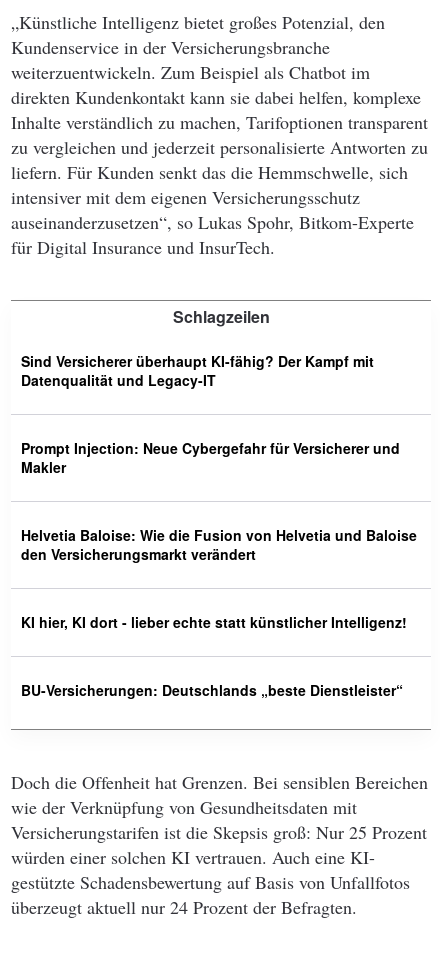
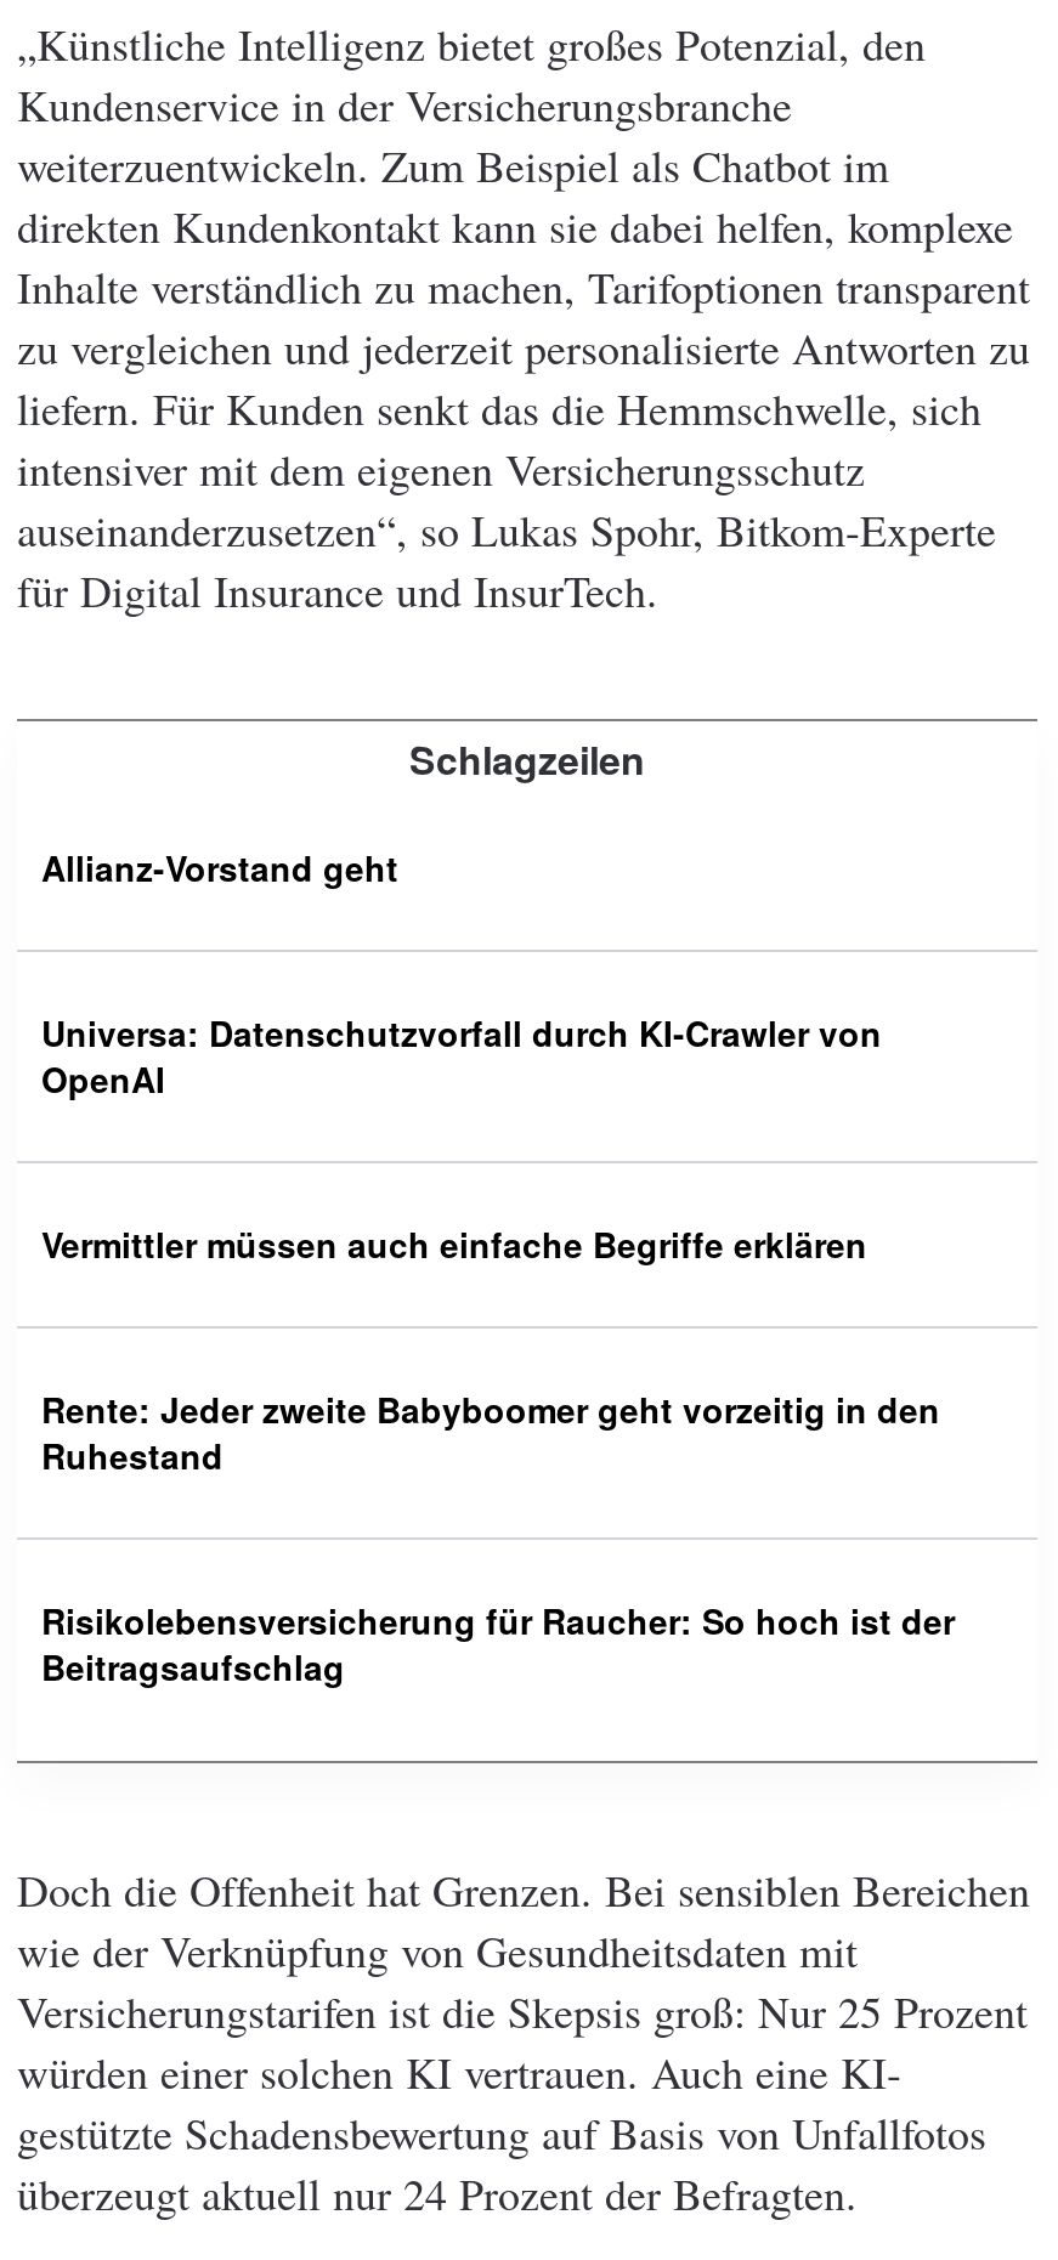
- Sind Versicherer überhaupt KI-fähig? Der Kampf mit
- Datenqualität und Legacy-IT
+ Allianz-Vorstand geht

- Prompt Injection: Neue Cybergefahr für Versicherer und
- Makler
+ Universa: Datenschutzvorfall durch KI-Crawler von
+ OpenAI

- Helvetia Baloise: Wie die Fusion von Helvetia und Baloise
- den Versicherungsmarkt verändert
+ Vermittler müssen auch einfache Begriffe erklären

- KI hier, KI dort - lieber echte statt künstlicher Intelligenz!
+ Rente: Jeder zweite Babyboomer geht vorzeitig in den
+ Ruhestand

- BU-Versicherungen: Deutschlands „beste Dienstleister“
+ Risikolebensversicherung für Raucher: So hoch ist der
+ Beitragsaufschlag
